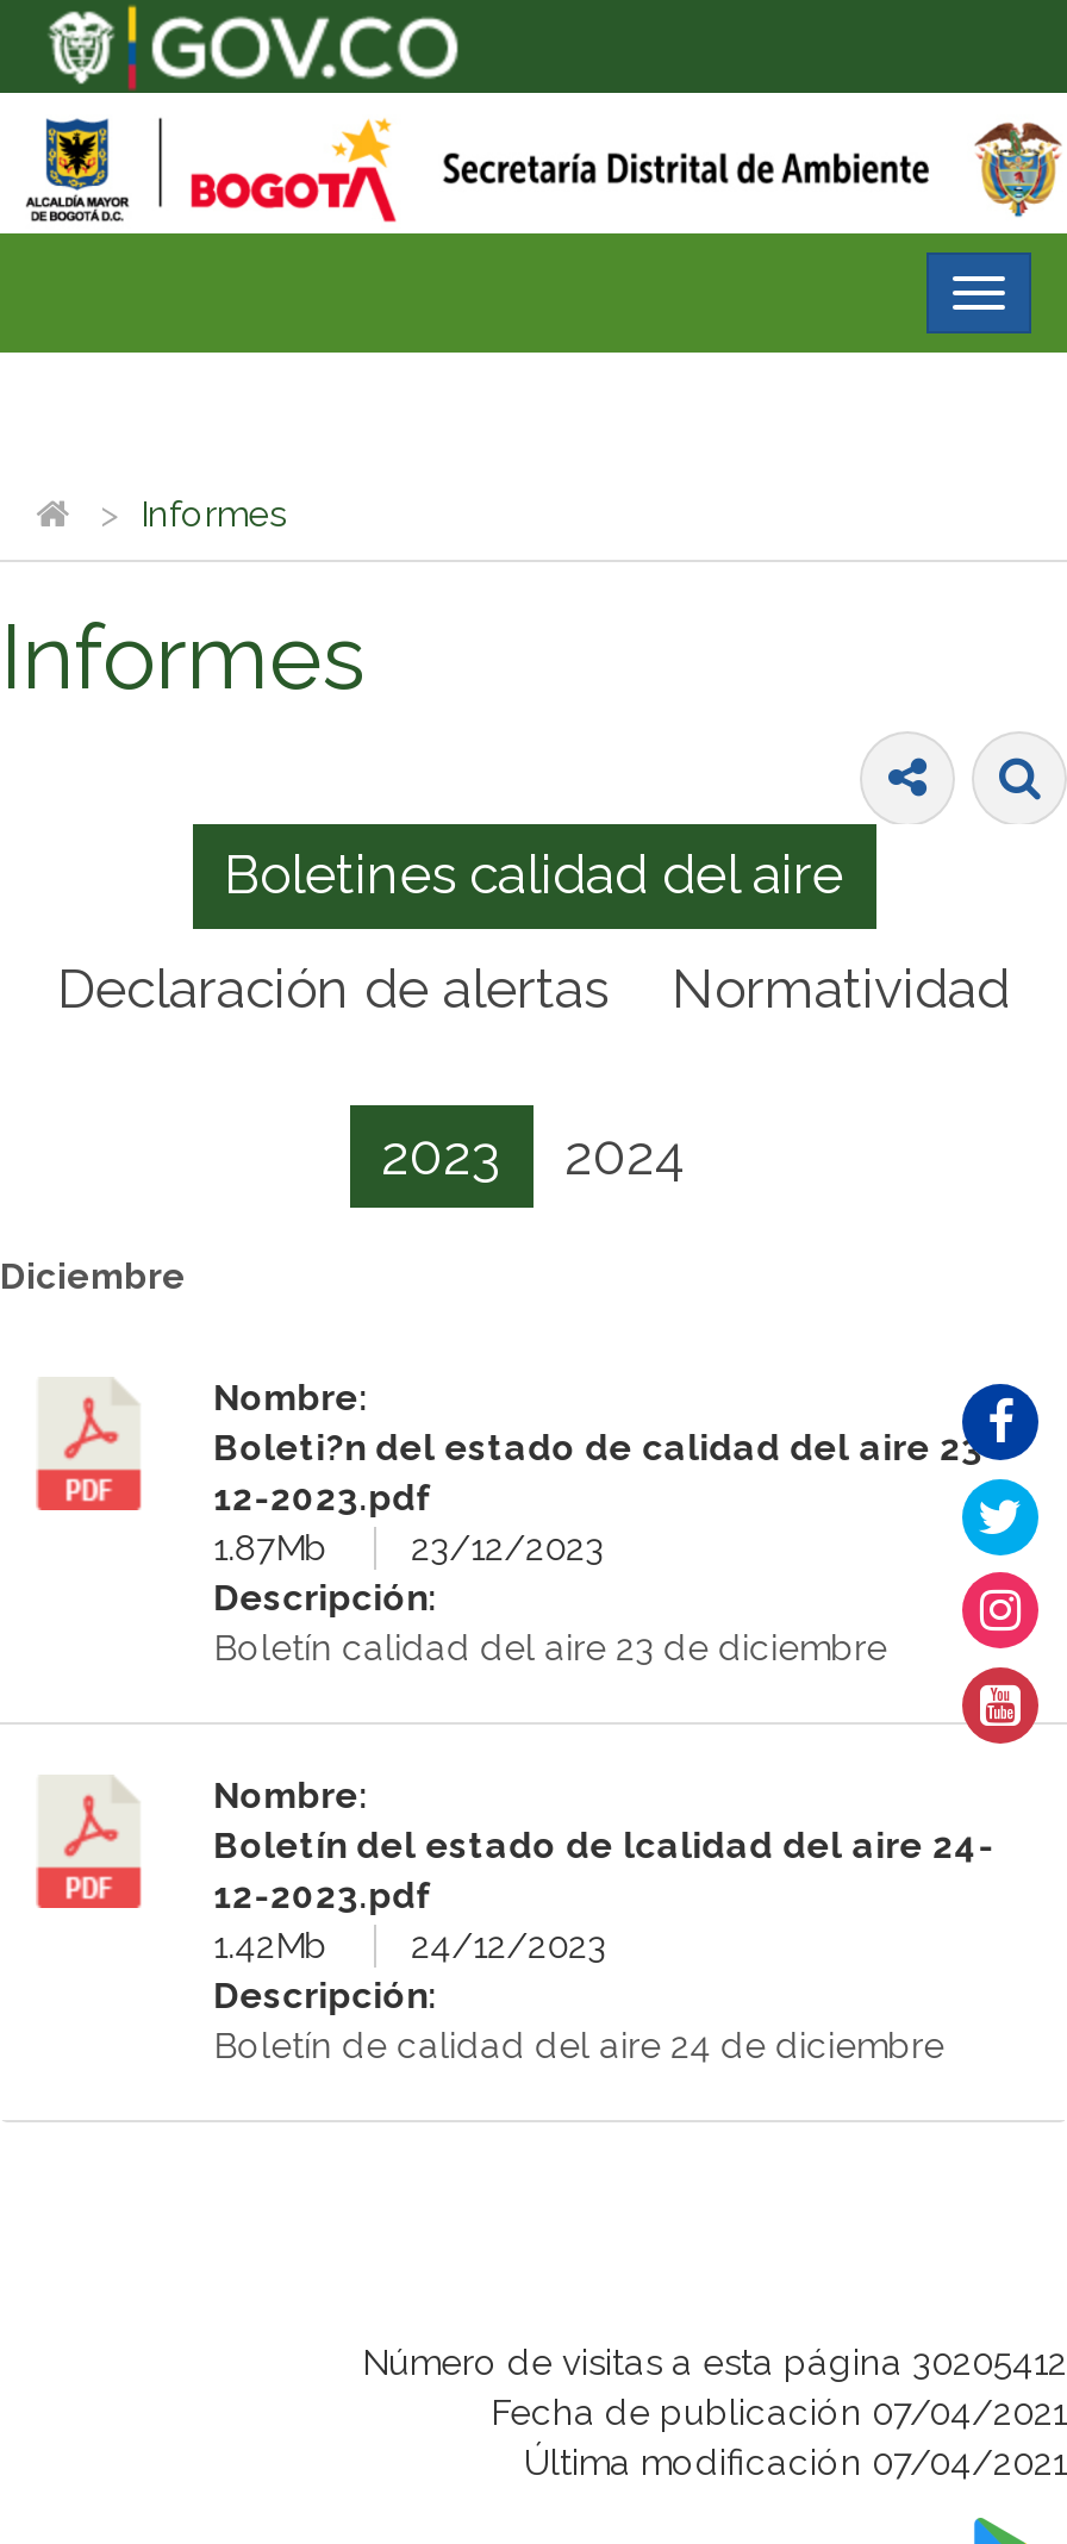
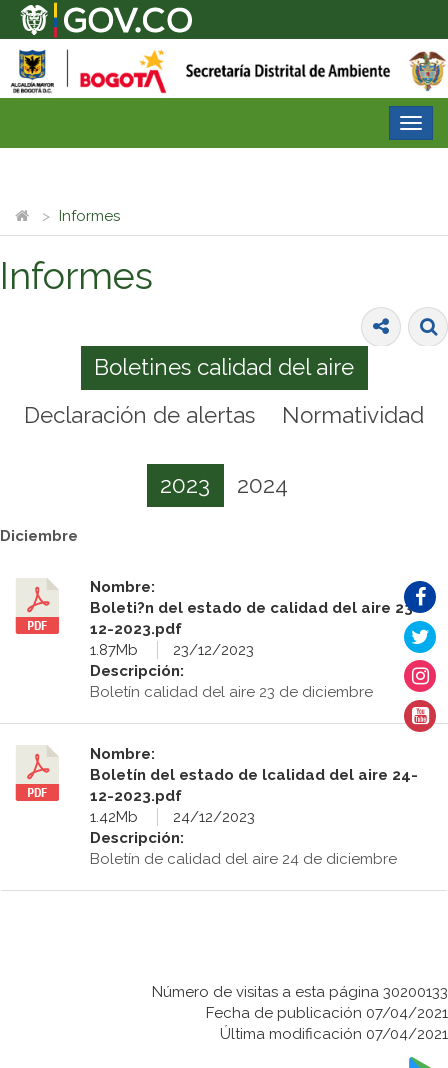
- Número de visitas a esta página 30205412
+ Número de visitas a esta página 30200133
